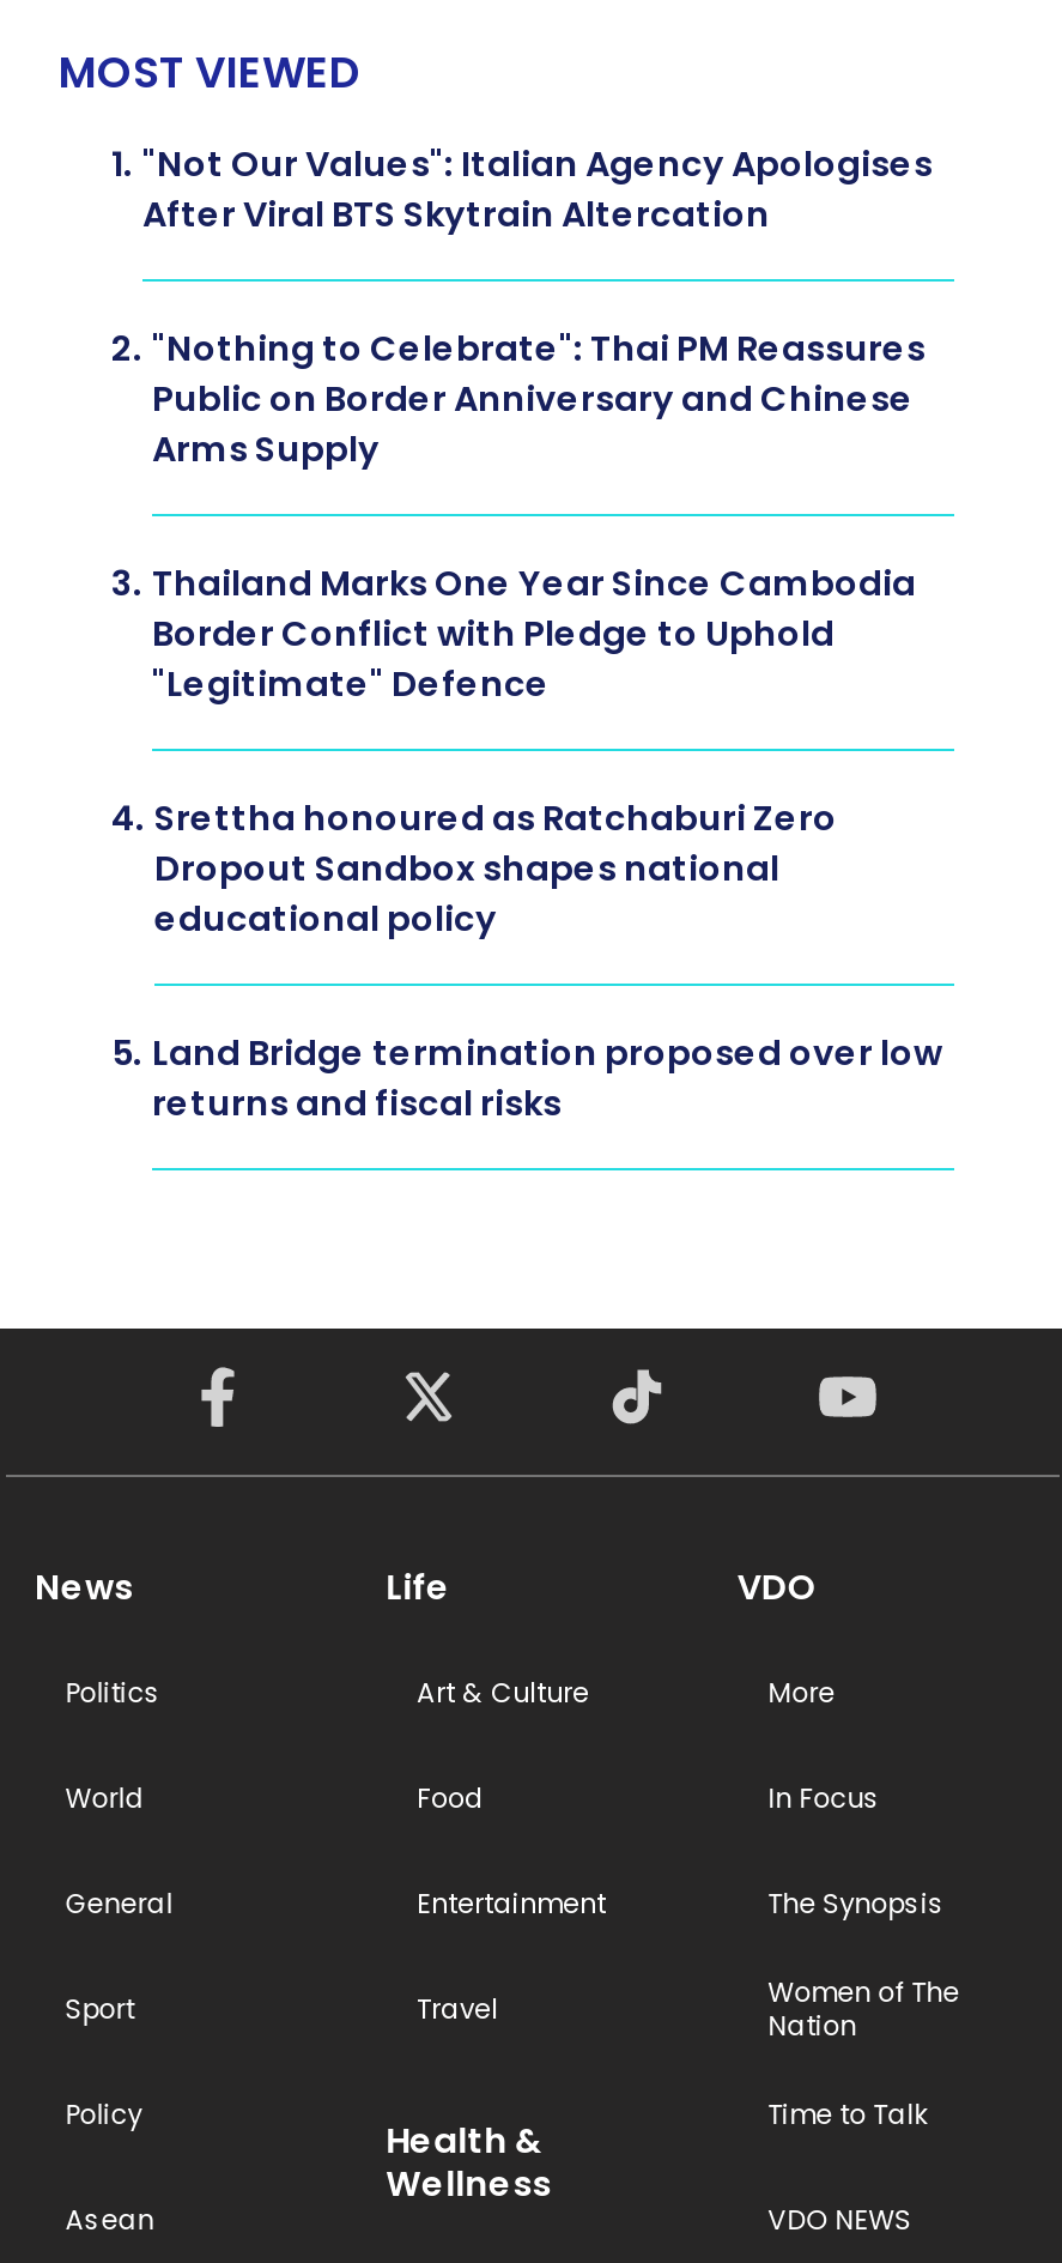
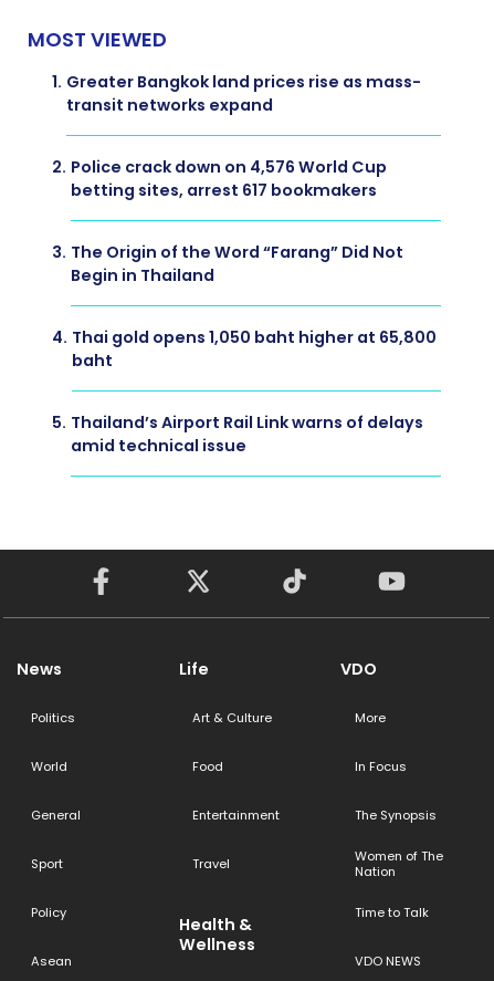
- 1. "Not Our Values": Italian Agency Apologises
- After Viral BTS Skytrain Altercation
+ 1. Greater Bangkok land prices rise as mass-
+ transit networks expand

- 2. "Nothing to Celebrate": Thai PM Reassures
- Public on Border Anniversary and Chinese
- Arms Supply
+ 2. Police crack down on 4,576 World Cup
+ betting sites, arrest 617 bookmakers

- 3. Thailand Marks One Year Since Cambodia
- Border Conflict with Pledge to Uphold
- "Legitimate" Defence
+ 3. The Origin of the Word “Farang” Did Not
+ Begin in Thailand

- 4. Srettha honoured as Ratchaburi Zero
- Dropout Sandbox shapes national
- educational policy
+ 4. Thai gold opens 1,050 baht higher at 65,800
+ baht

- 5. Land Bridge termination proposed over low
- returns and fiscal risks
+ 5. Thailand’s Airport Rail Link warns of delays
+ amid technical issue
